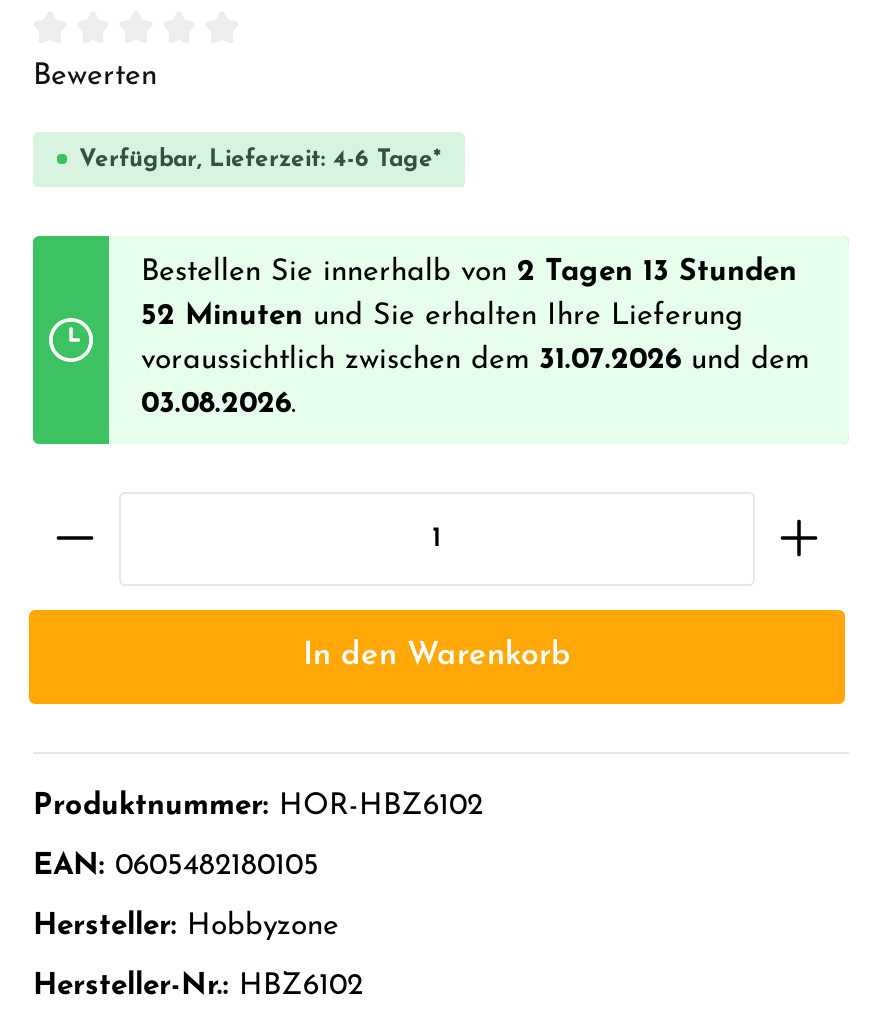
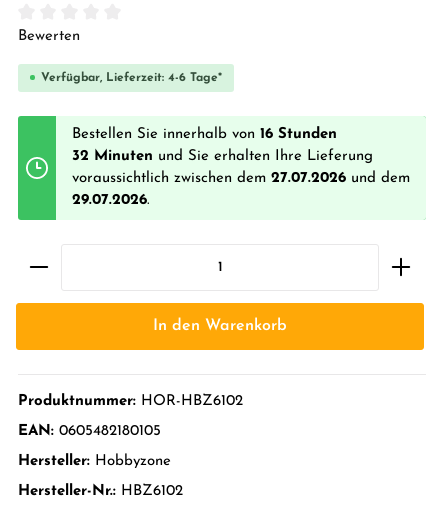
- Bestellen Sie innerhalb von 2 Tagen 13 Stunden
+ Bestellen Sie innerhalb von 16 Stunden

- 52 Minuten und Sie erhalten Ihre Lieferung
+ 32 Minuten und Sie erhalten Ihre Lieferung

- voraussichtlich zwischen dem 31.07.2026 und dem
+ voraussichtlich zwischen dem 27.07.2026 und dem

- 03.08.2026.
+ 29.07.2026.
